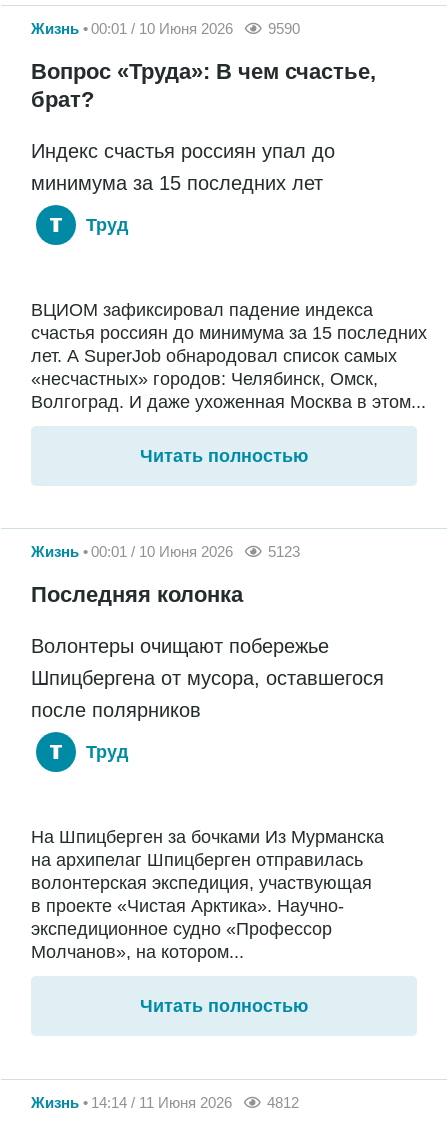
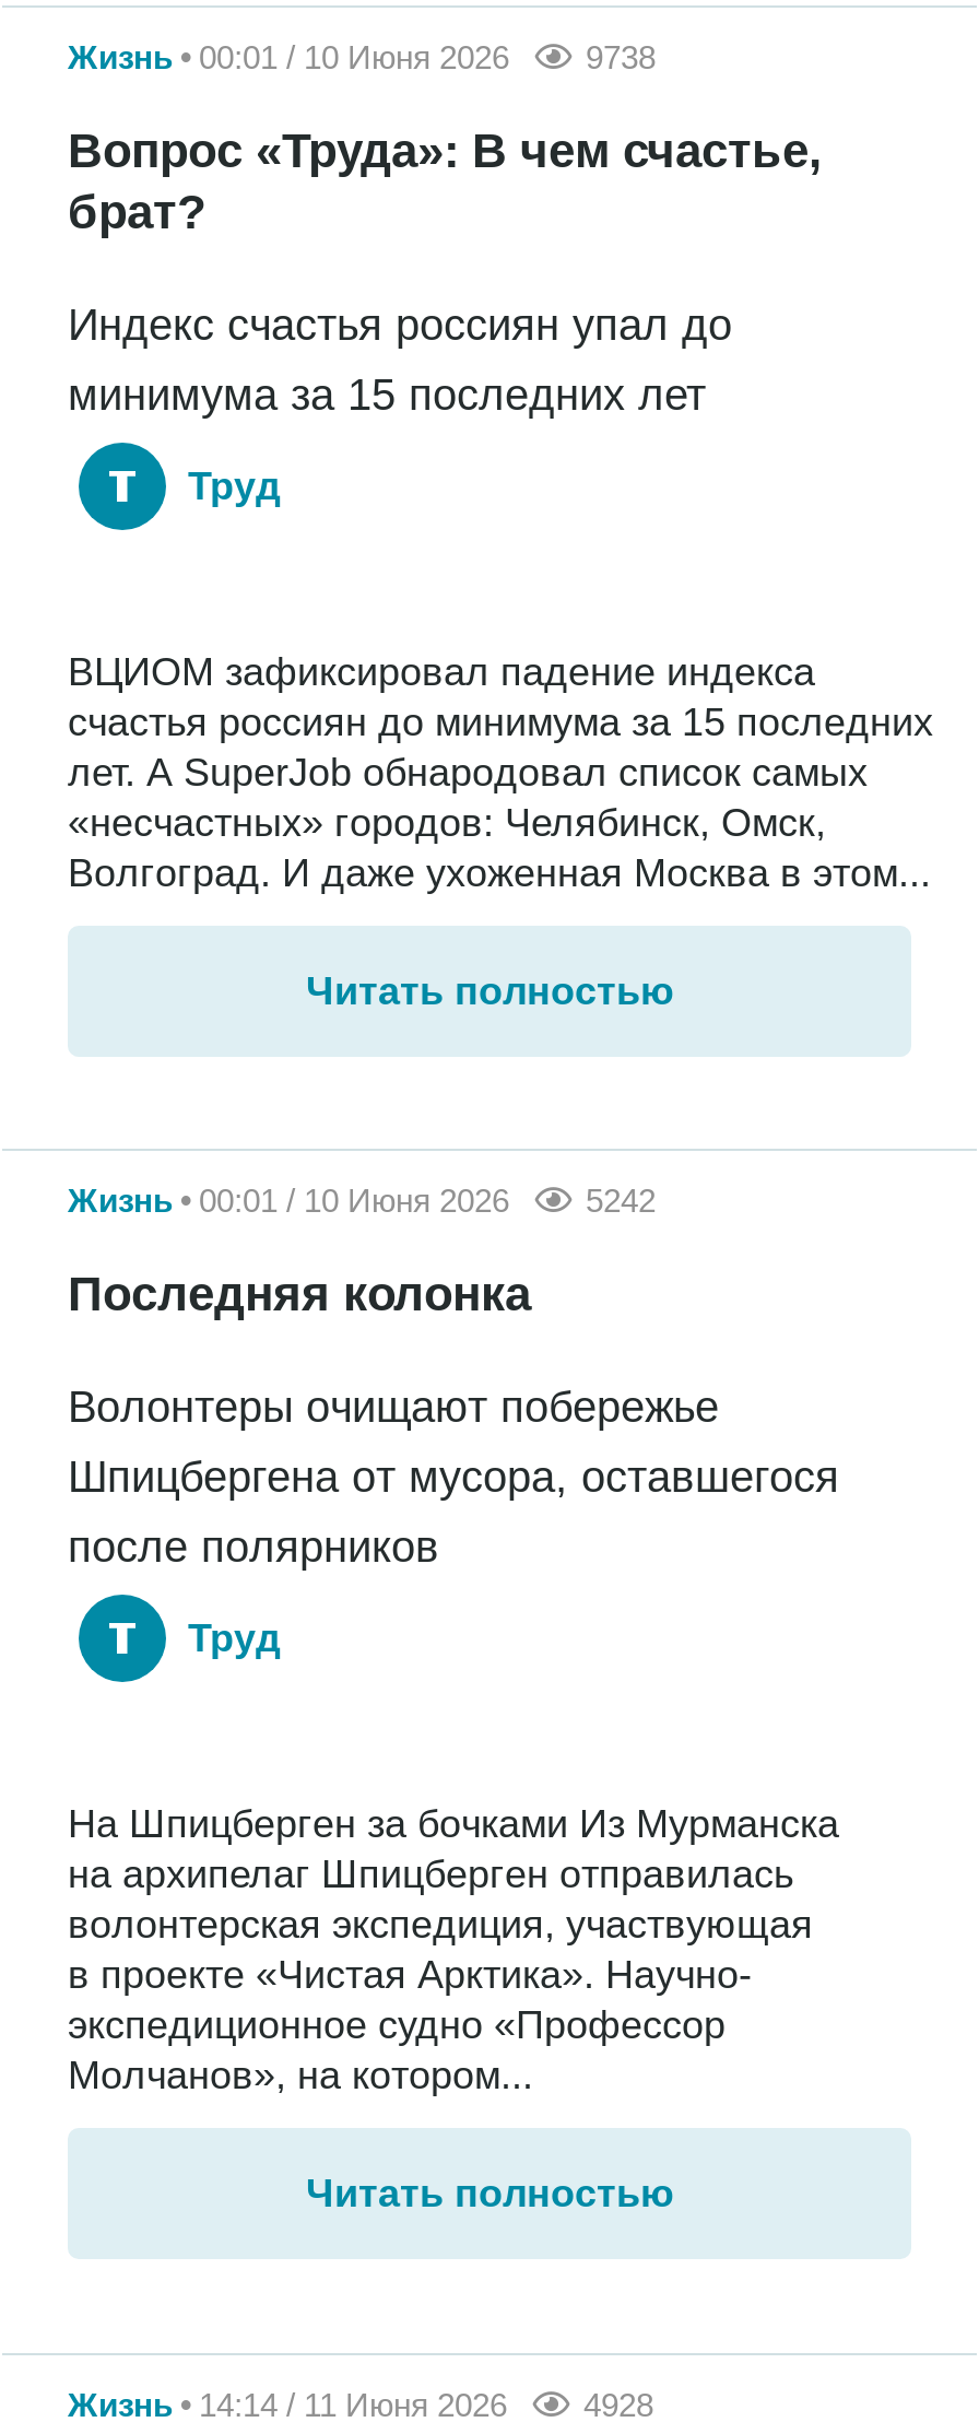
- 9590
+ 9738

- 5123
+ 5242

- 4812
+ 4928
